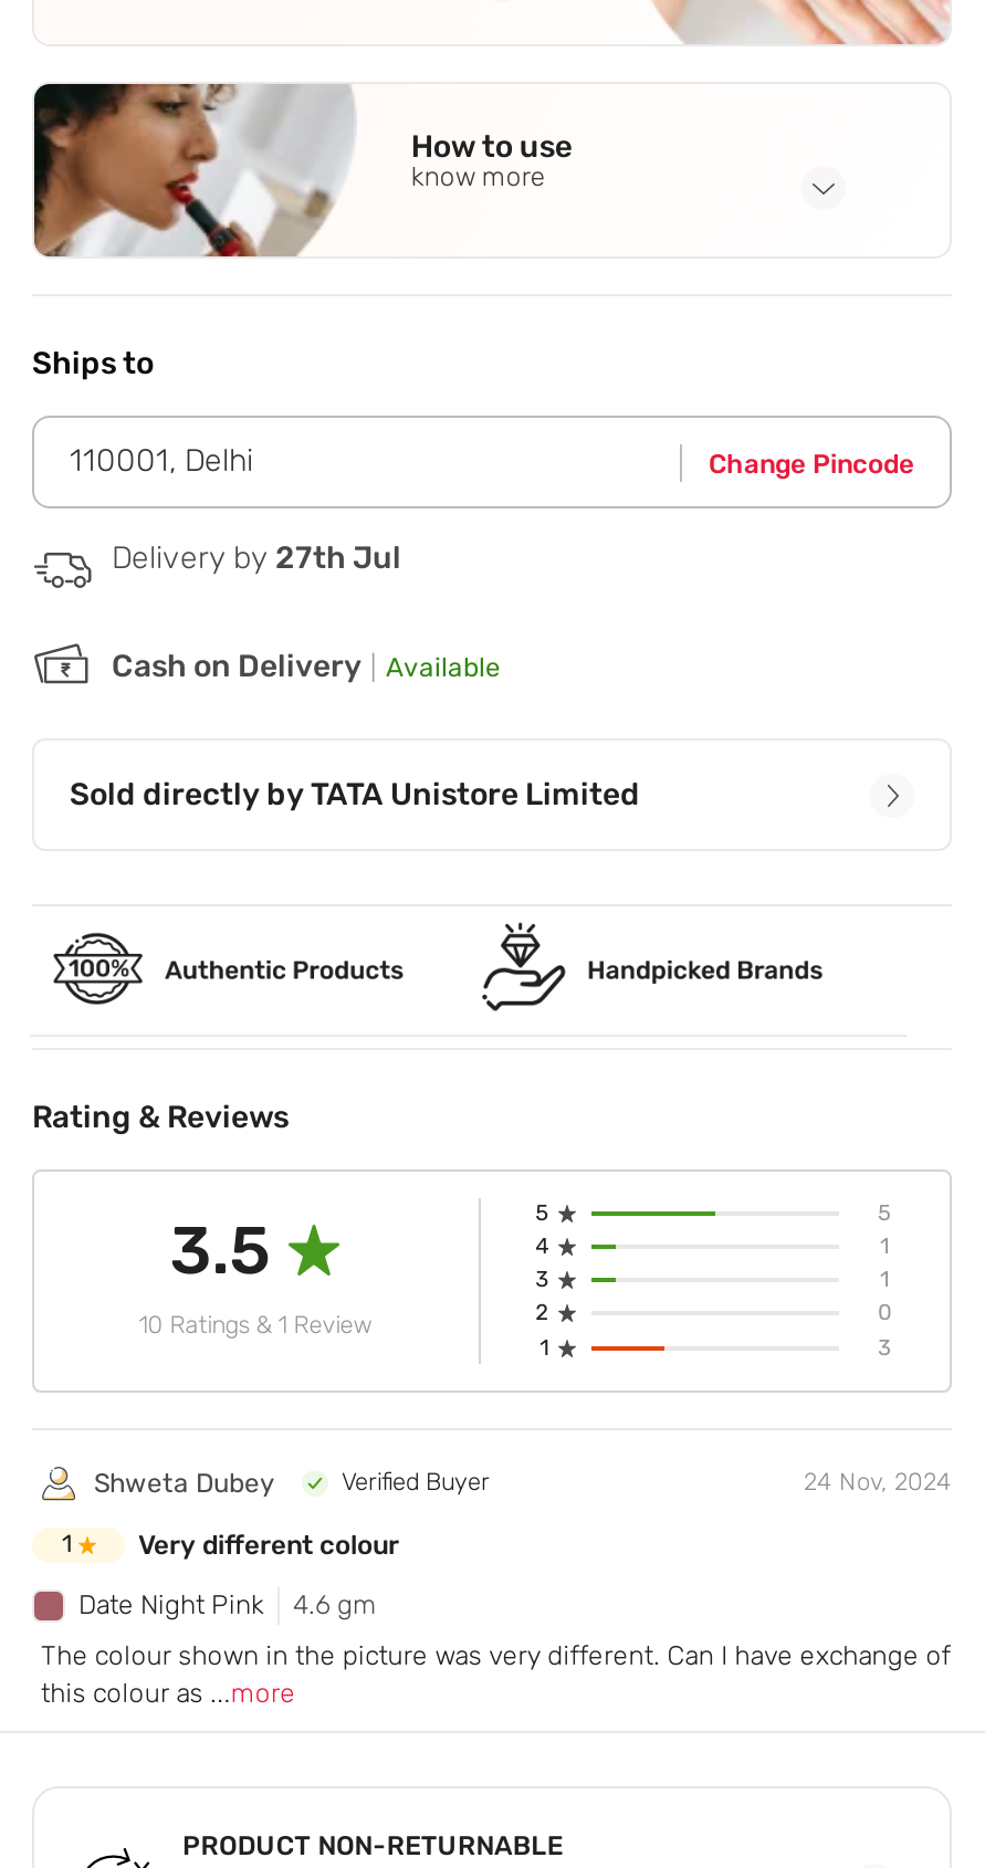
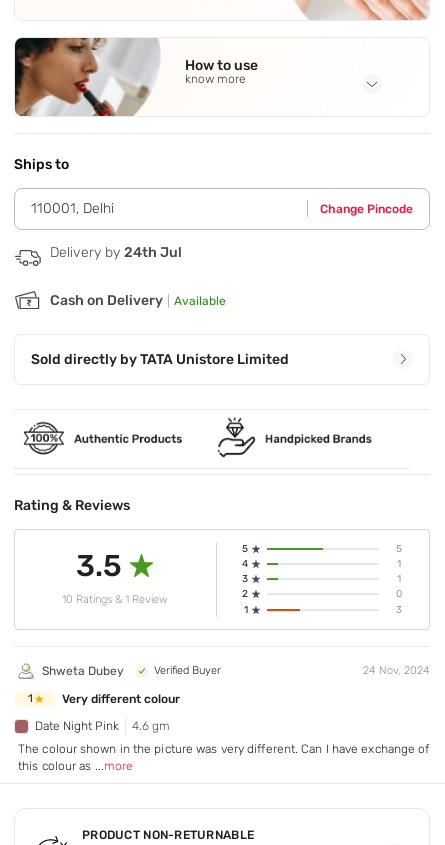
- Delivery by 27th Jul
+ Delivery by 24th Jul
